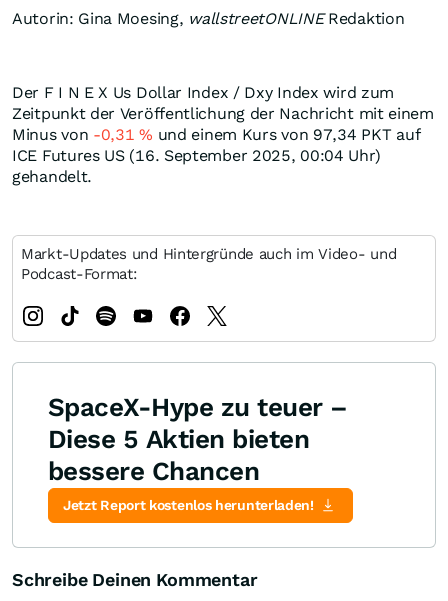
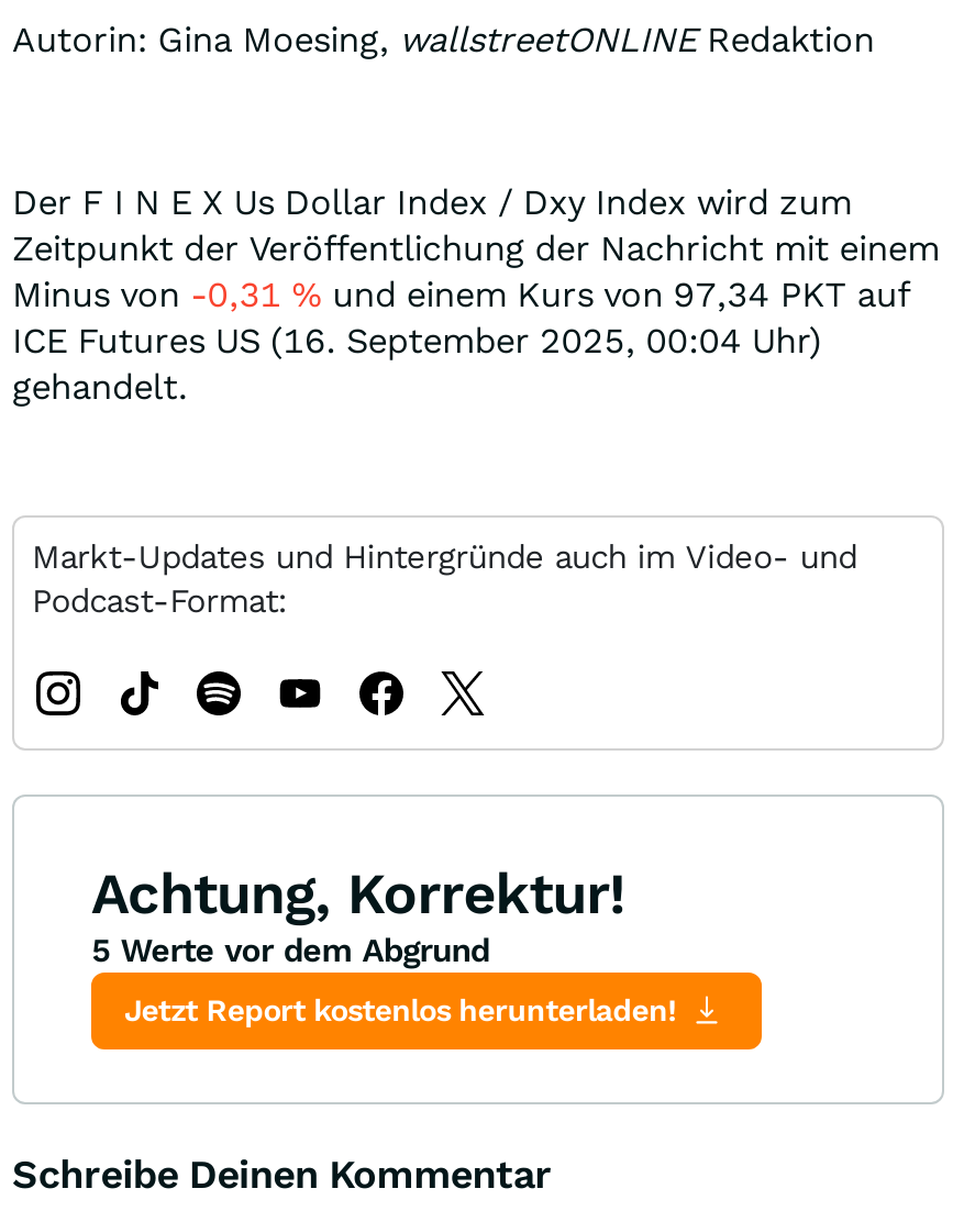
- SpaceX-Hype zu teuer –
- Diese 5 Aktien bieten
- bessere Chancen
+ Achtung, Korrektur!
+ 5 Werte vor dem Abgrund
